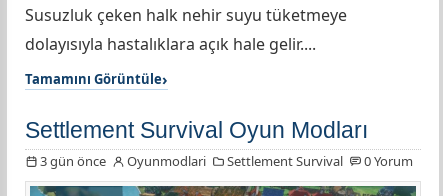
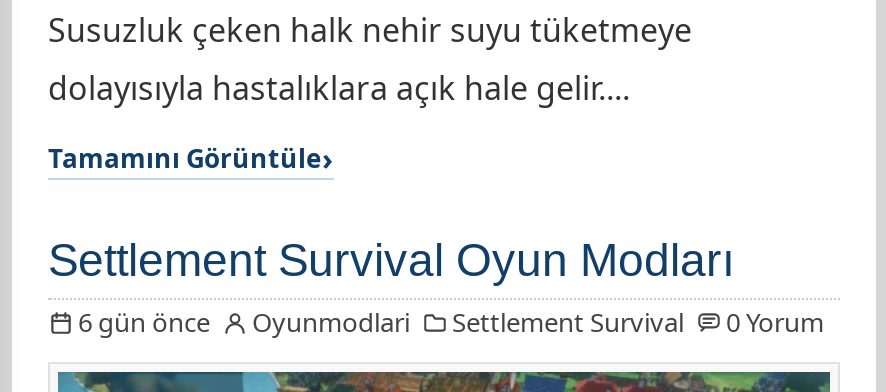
- 3 gün önce Oyunmodlari Settlement Survival 0 Yorum
+ 6 gün önce Oyunmodlari Settlement Survival 0 Yorum
